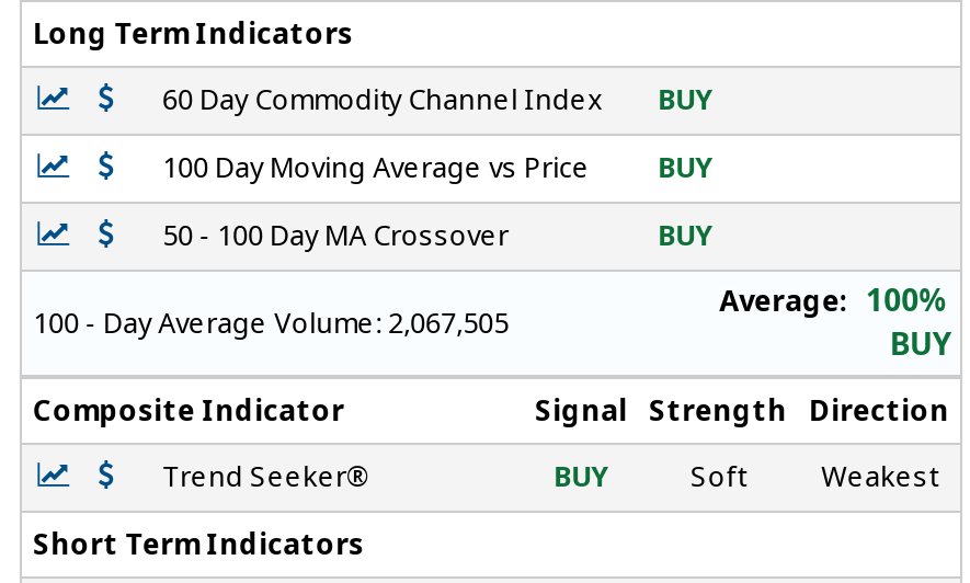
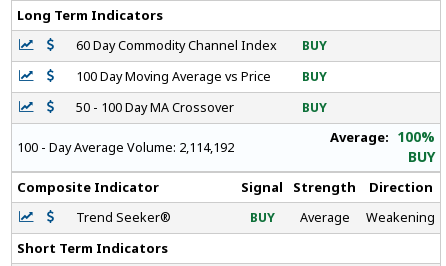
- 100 - Day Average Volume: 2,067,505
+ 100 - Day Average Volume: 2,114,192

- Soft
- Weakest
+ Average
+ Weakening
